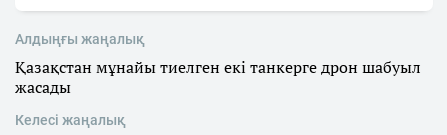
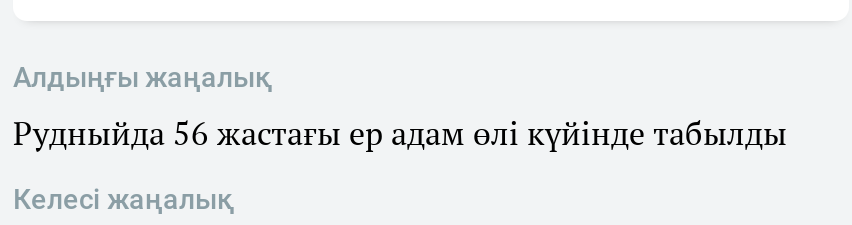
- Қазақстан мұнайы тиелген екі танкерге дрон шабуыл
- жасады
+ Рудныйда 56 жастағы ер адам өлі күйінде табылды
